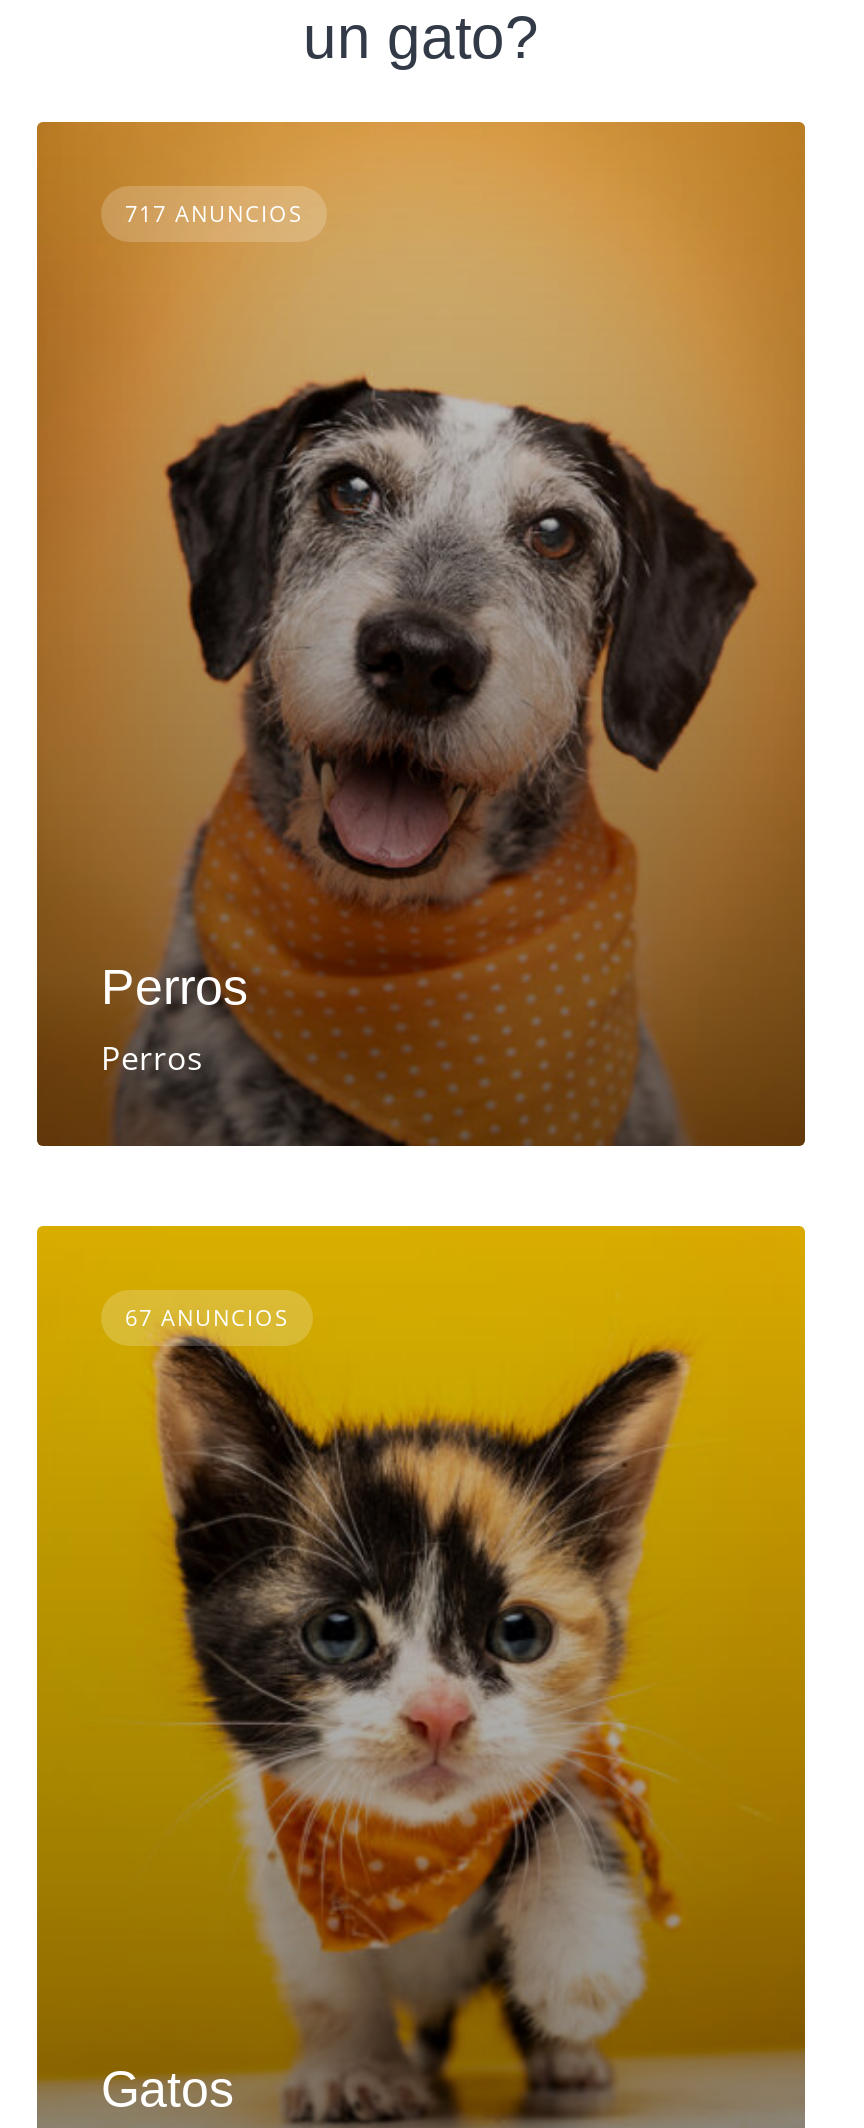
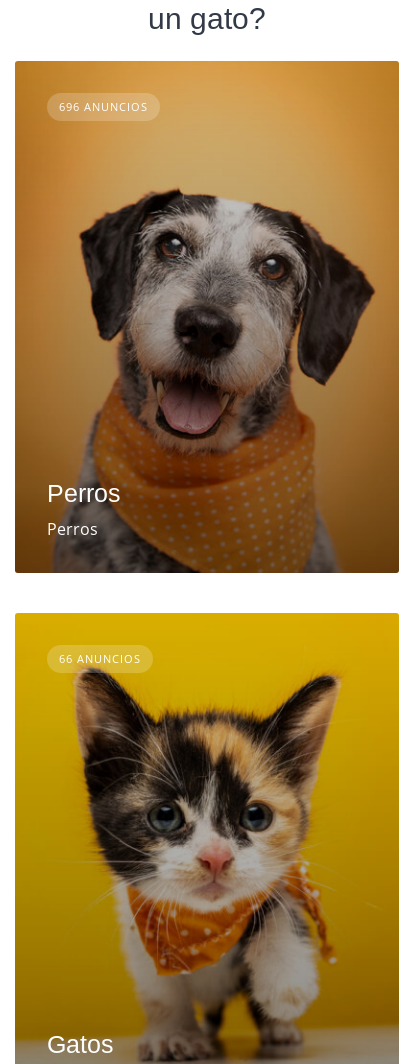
- 717 ANUNCIOS
+ 696 ANUNCIOS

- 67 ANUNCIOS
+ 66 ANUNCIOS
